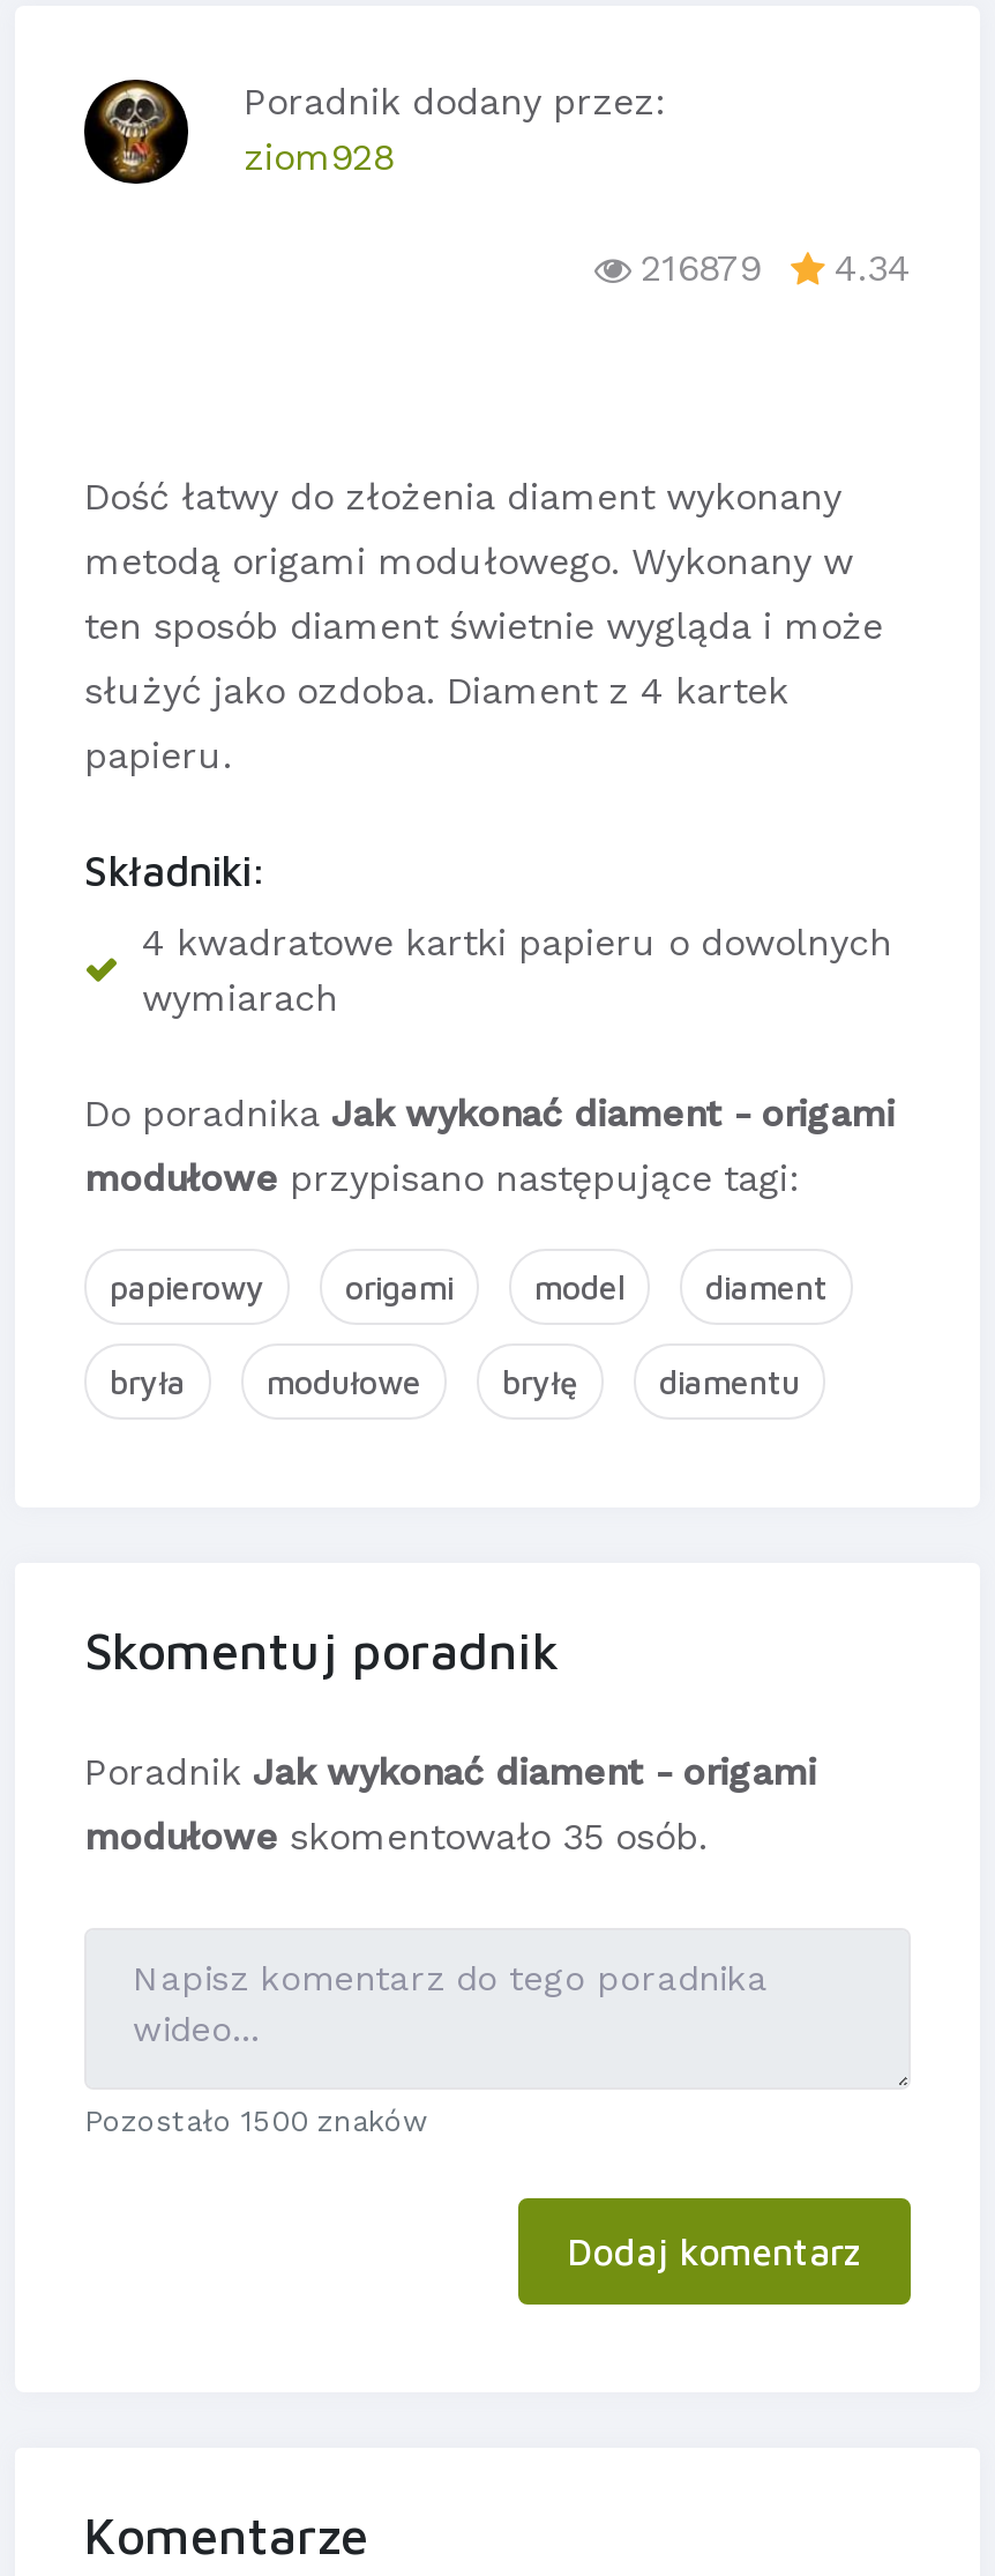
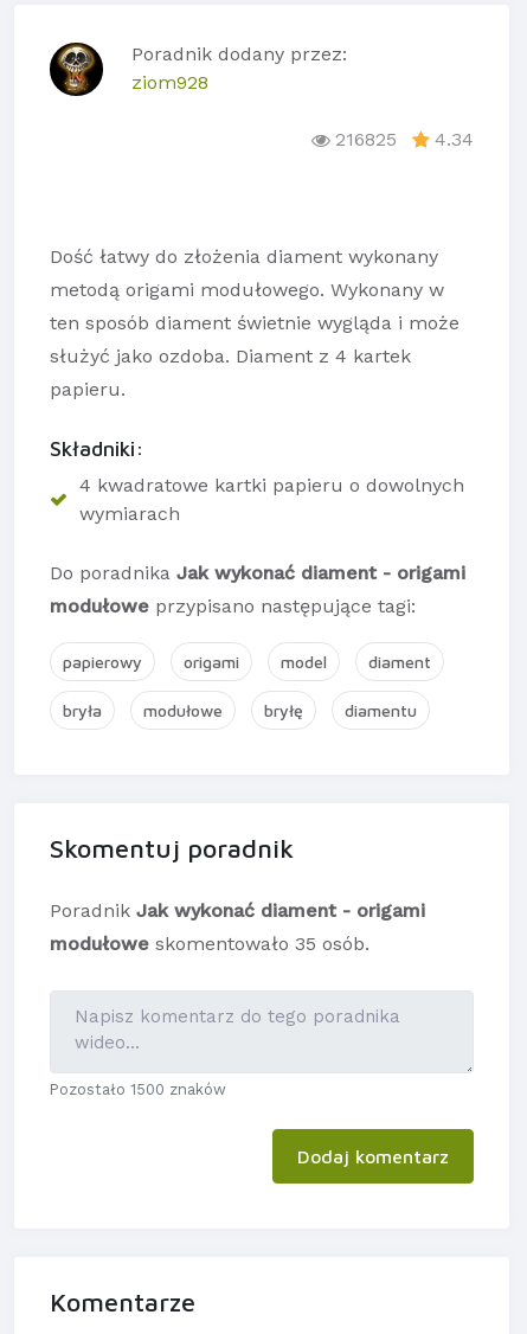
- 216879 4.34
+ 216825 4.34
